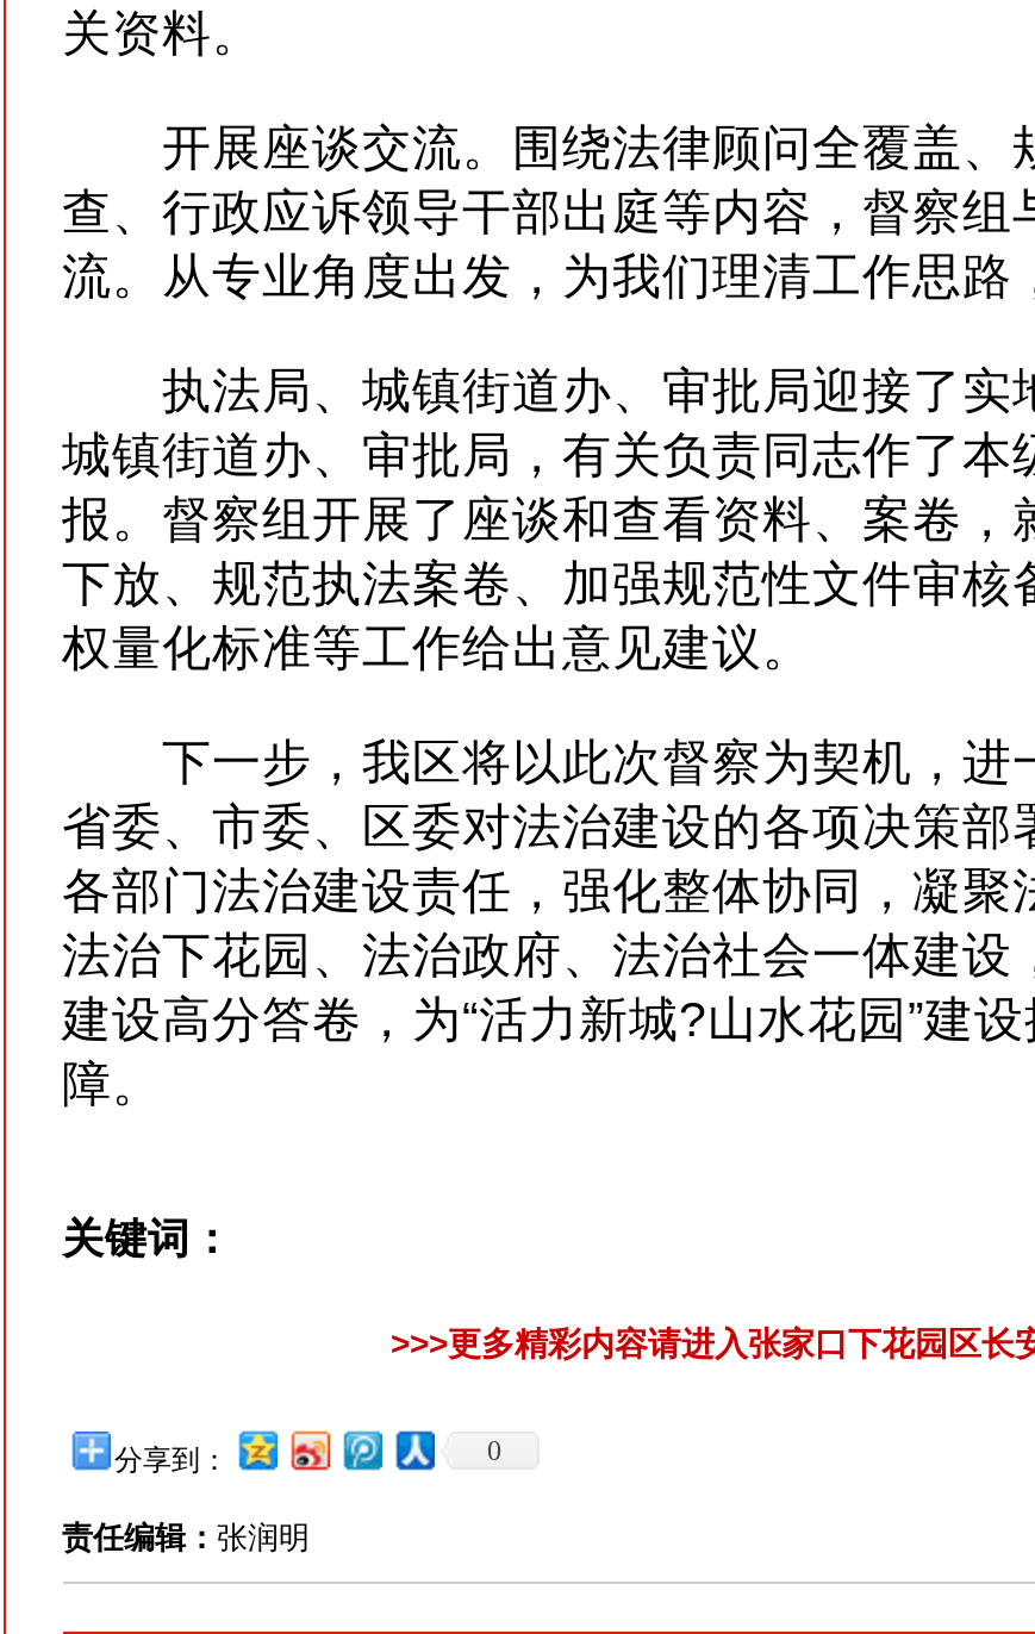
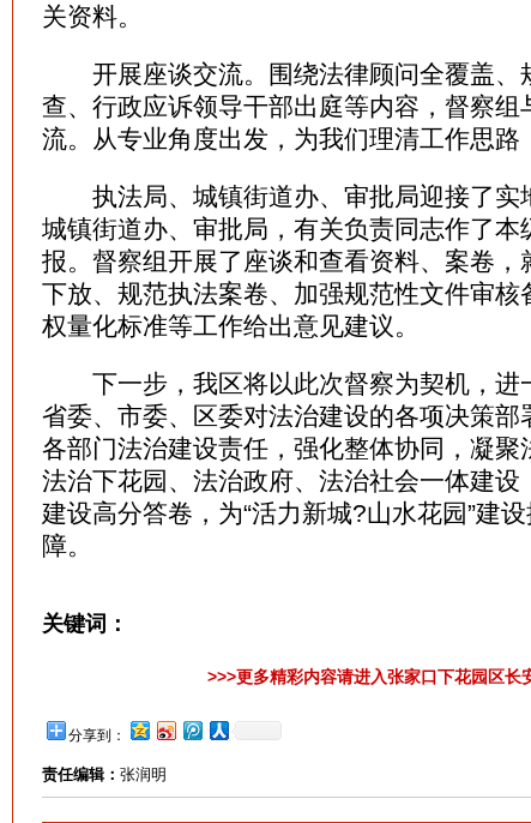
- 0
